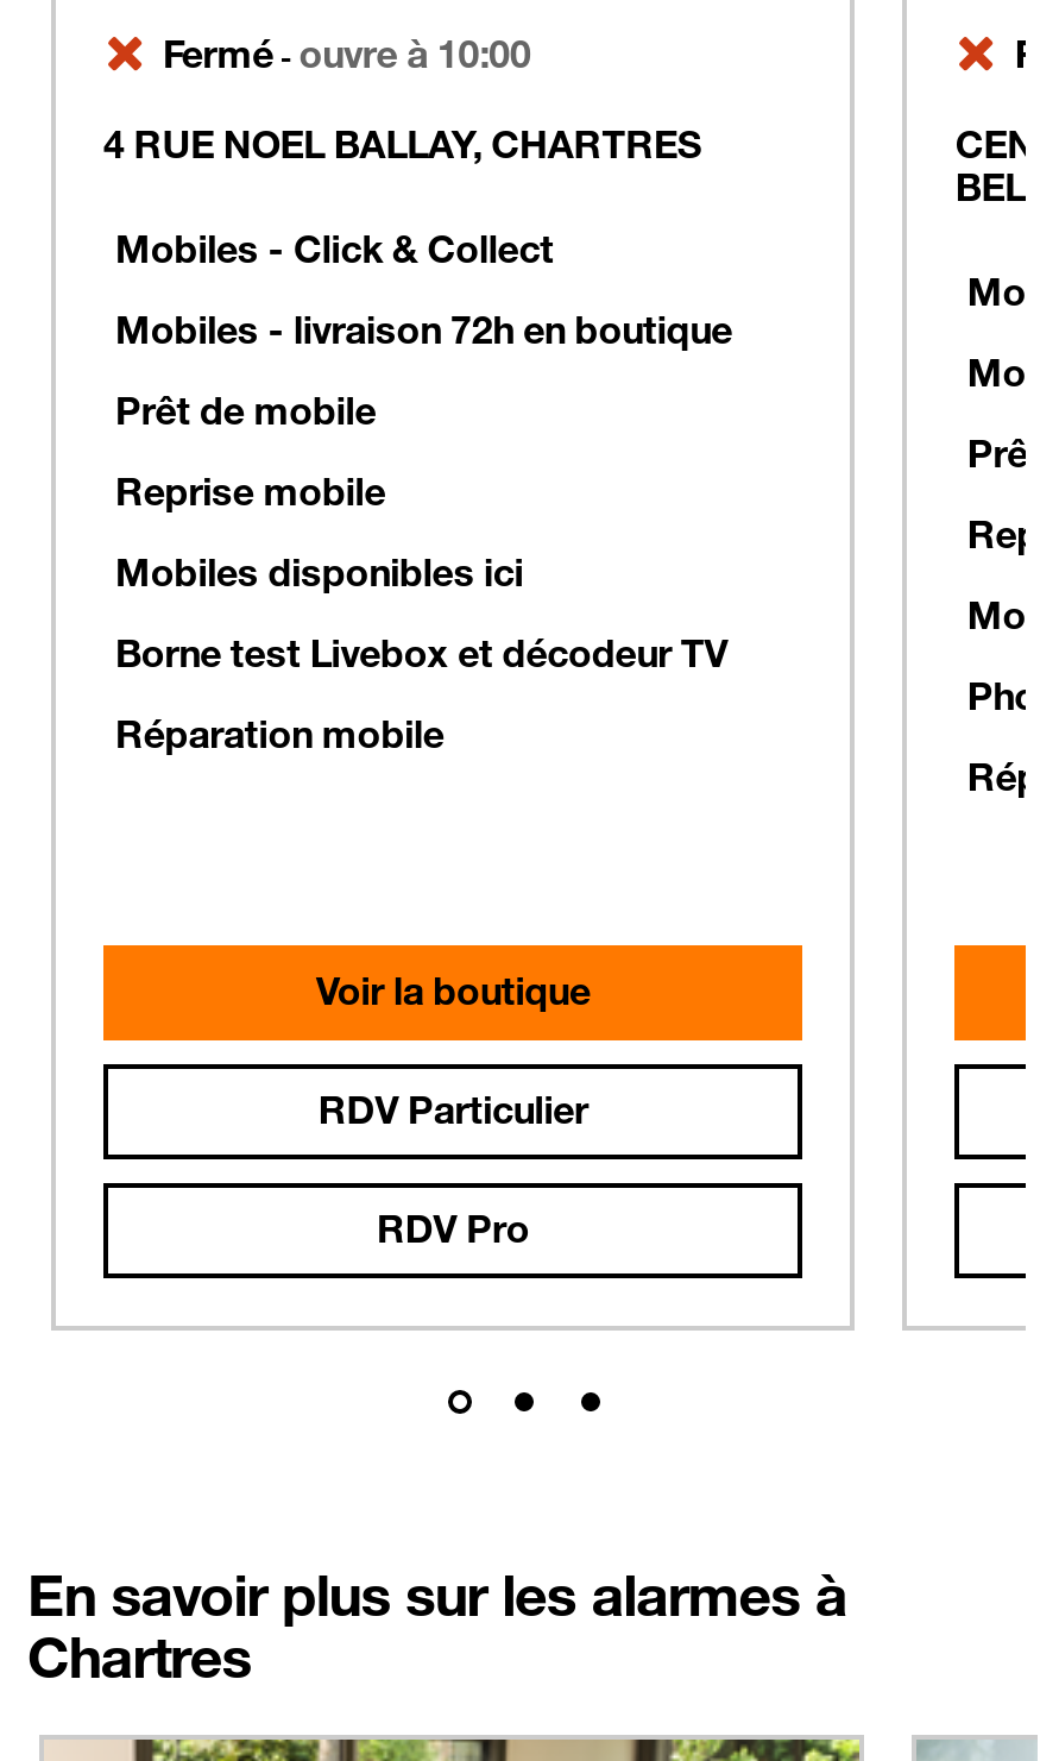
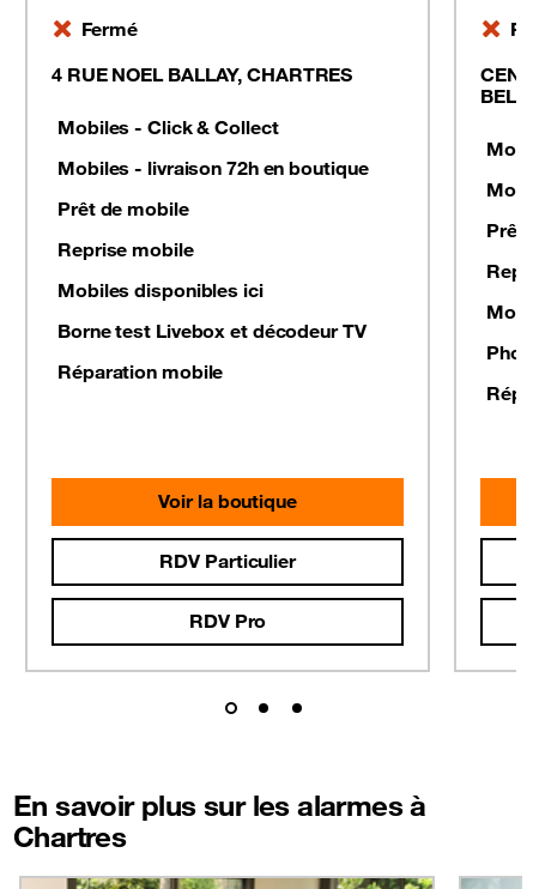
- Fermé - ouvre à 10:00
+ Fermé
